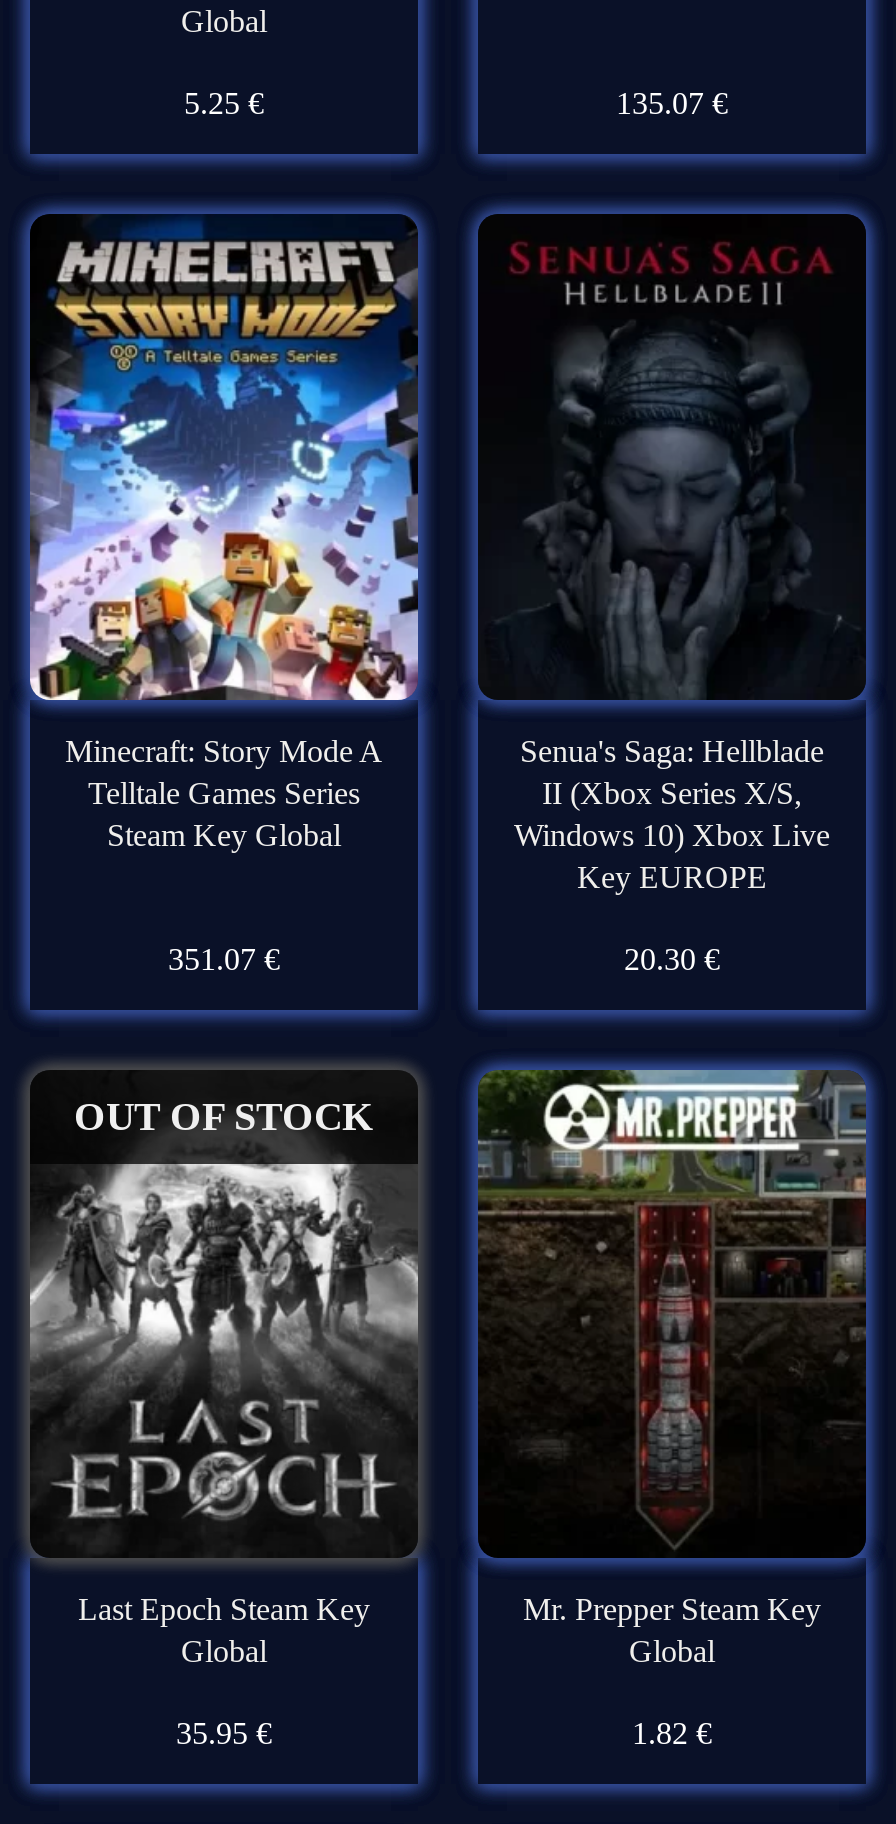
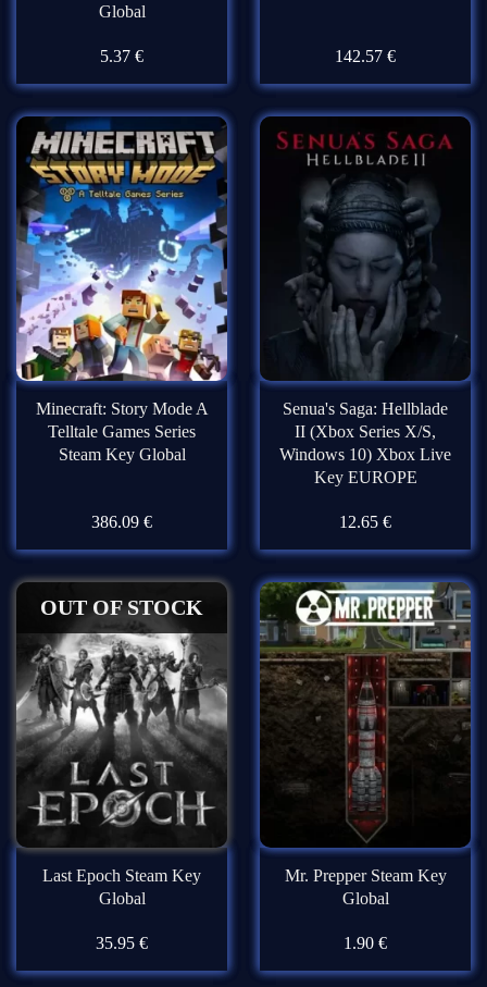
- 5.25 €
+ 5.37 €

- 135.07 €
+ 142.57 €

- 351.07 €
+ 386.09 €

- 20.30 €
+ 12.65 €

- 1.82 €
+ 1.90 €
